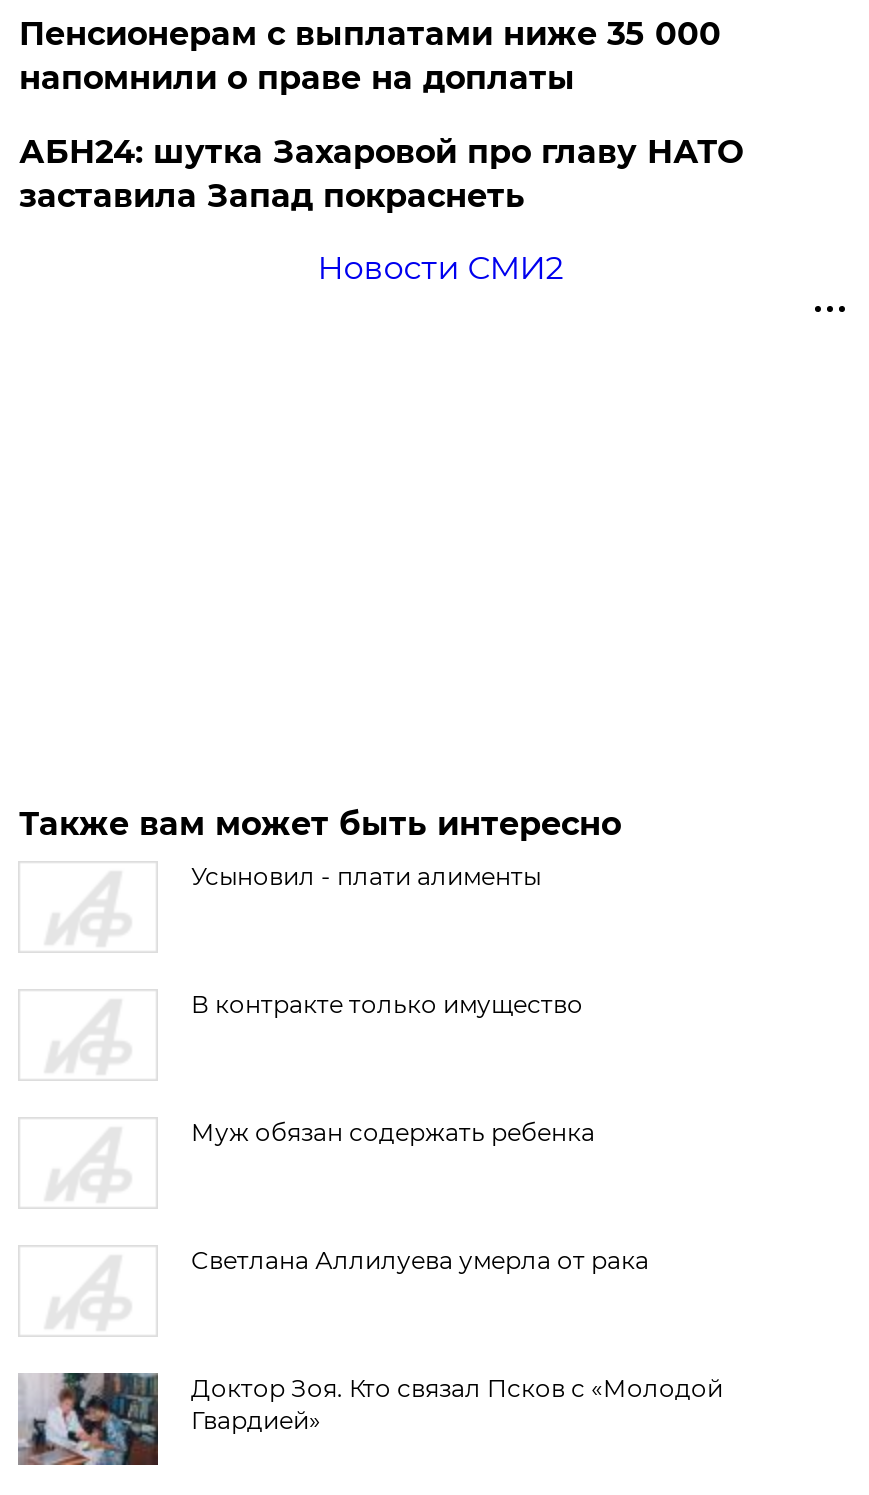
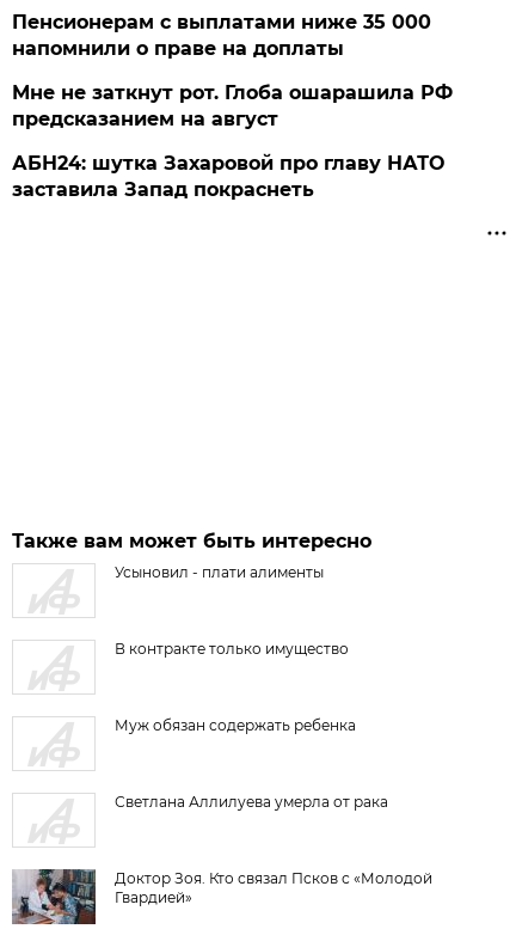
+ Мне не заткнут рот. Глоба ошарашила РФ
+ предсказанием на август

moved down: АБН24: шутка Захаровой про главу НАТО | заставила Запад покраснеть

- Новости СМИ2
